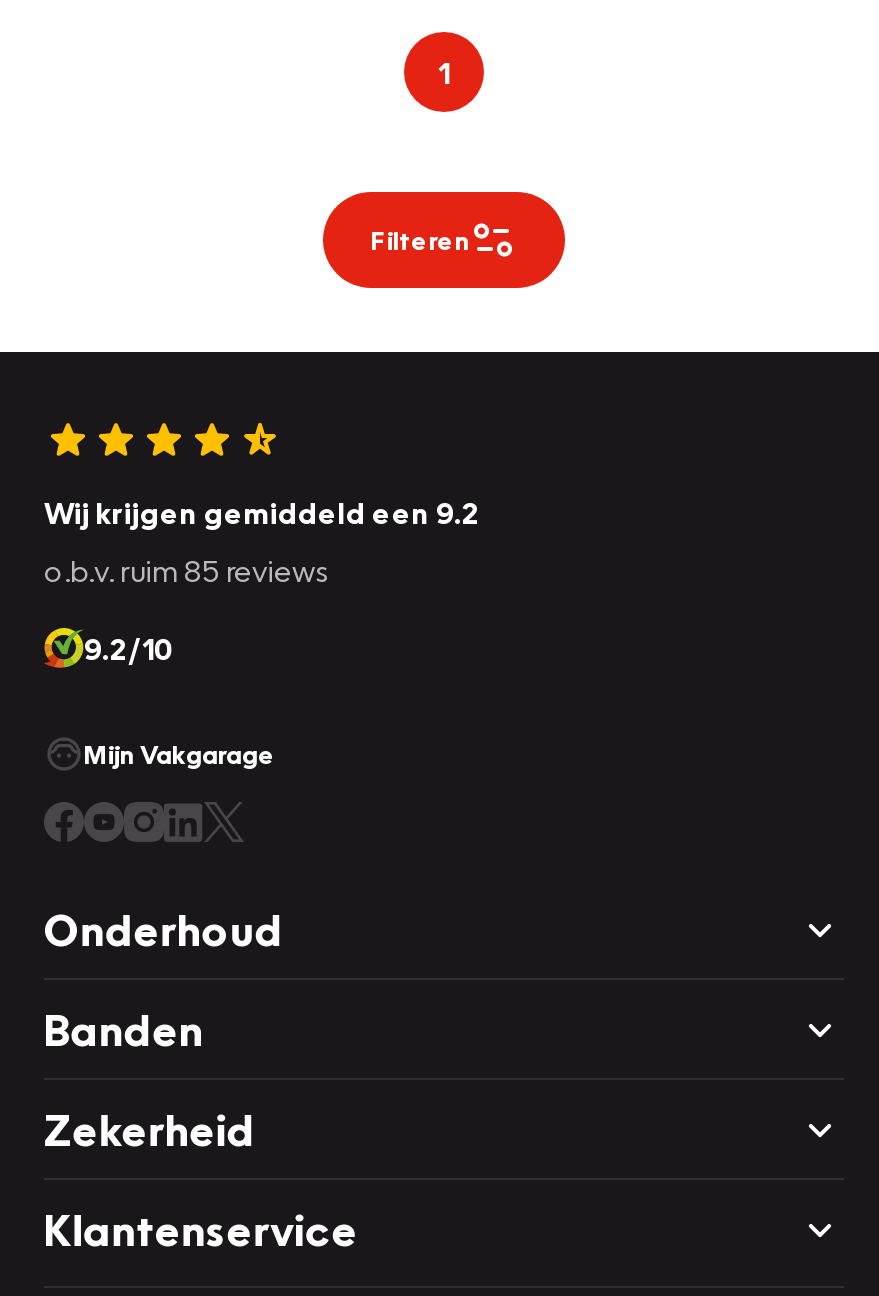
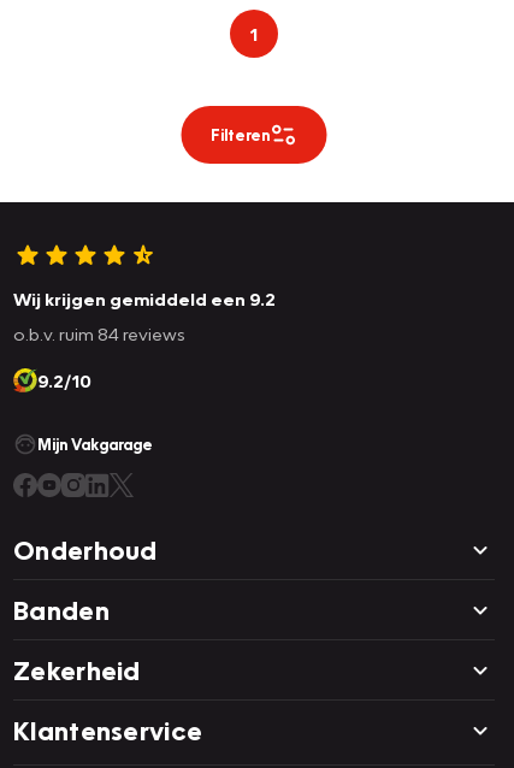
- o.b.v. ruim 85 reviews
+ o.b.v. ruim 84 reviews
